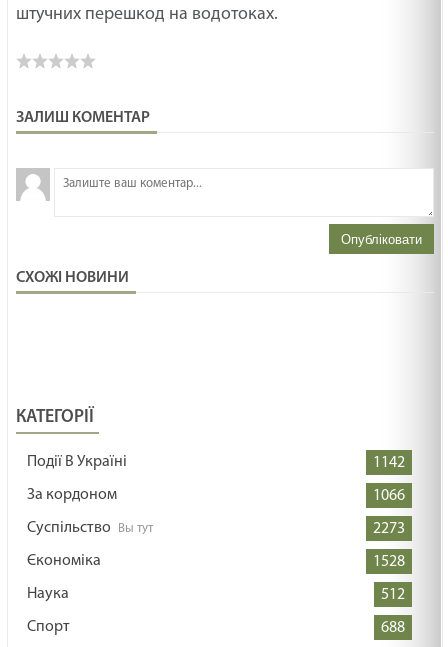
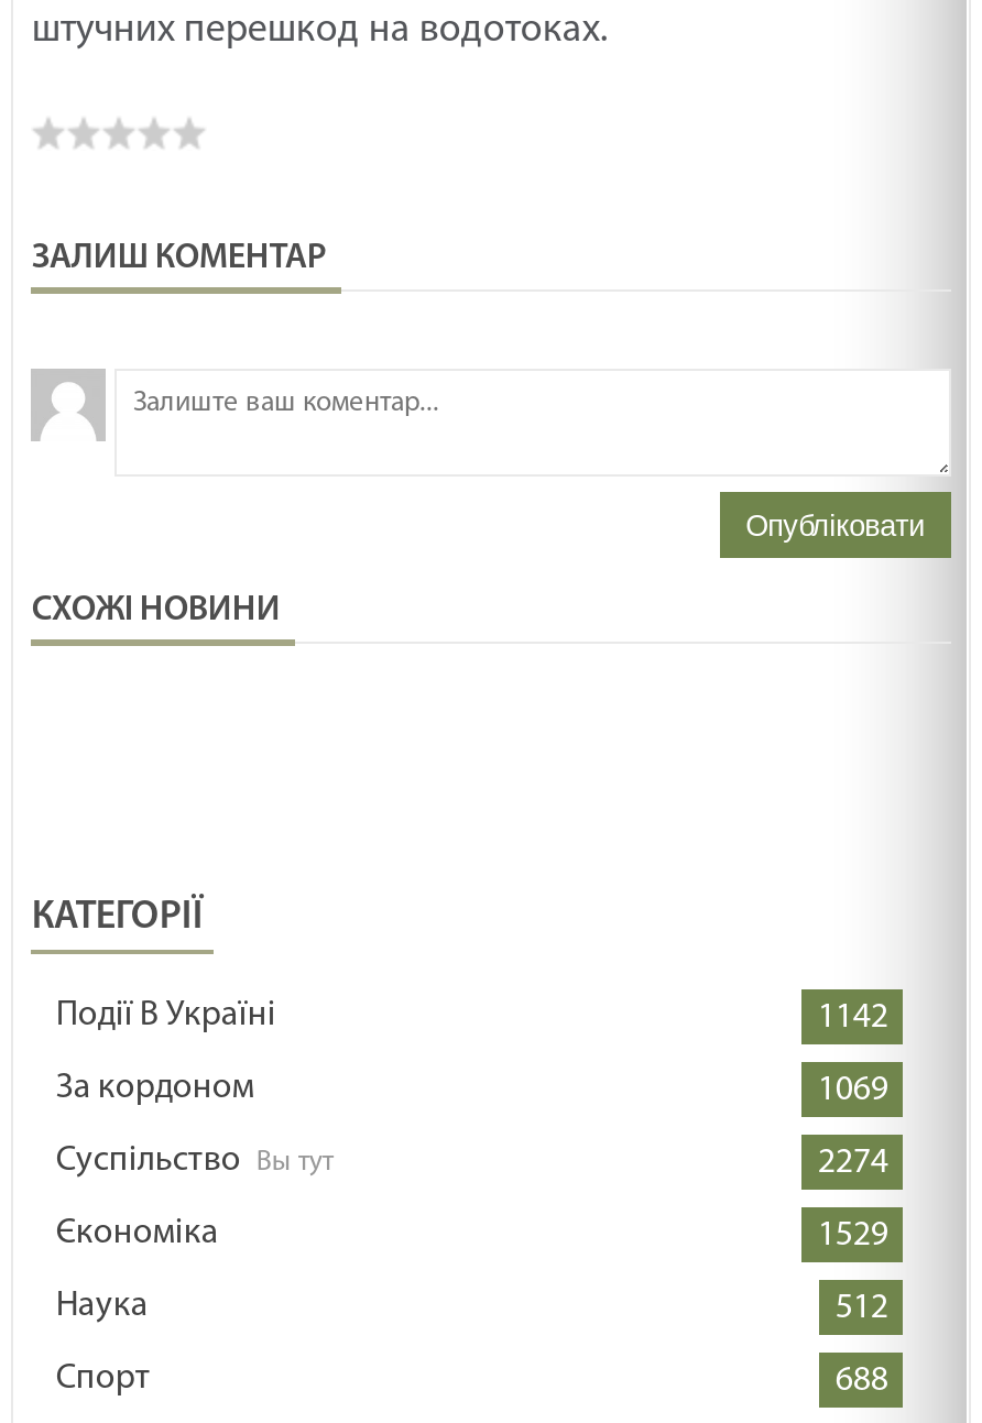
- 1066
+ 1069

- 2273
+ 2274

- 1528
+ 1529
